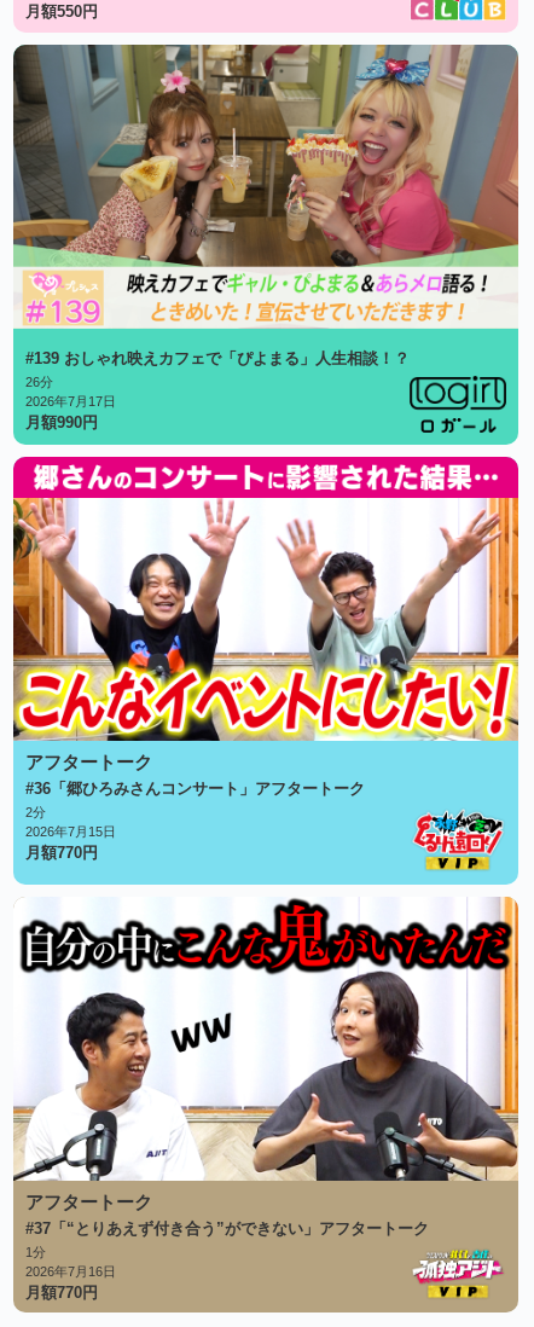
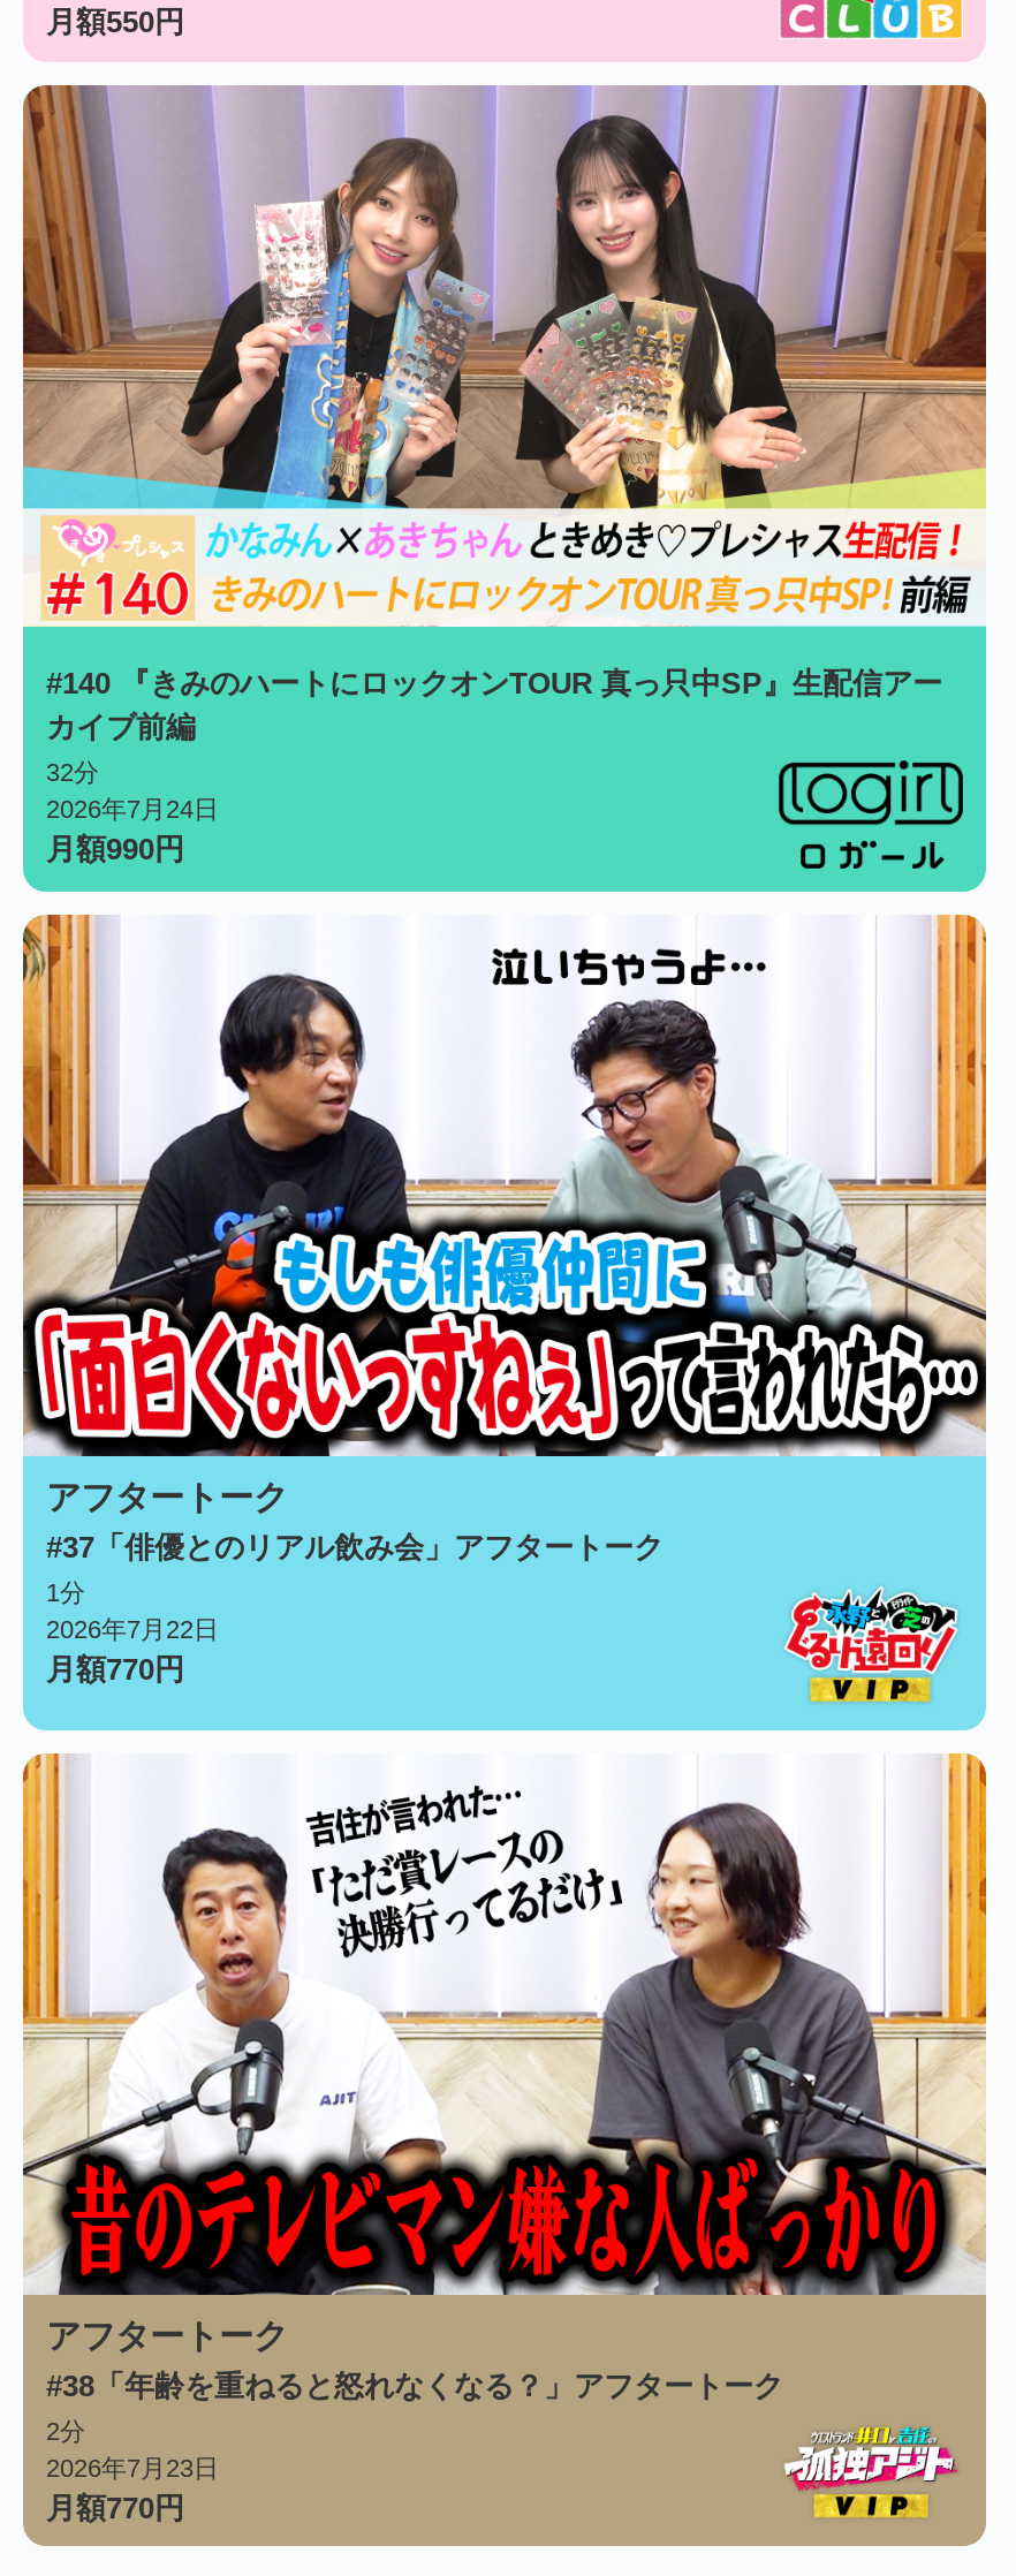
- [image]
- #139 おしゃれ映えカフェで「ぴよまる」人生相談！？
- 26分
- 2026年7月17日
+ [image]
+ #140 『きみのハートにロックオンTOUR 真っ只中SP』生配信アー
+ カイブ前編
+ 32分
+ 2026年7月24日

- [image]
- #36「郷ひろみさんコンサート」アフタートーク
- 2分
- 2026年7月15日
+ [image]
+ #37「俳優とのリアル飲み会」アフタートーク
+ 1分
+ 2026年7月22日

- [image]
- #37「“とりあえず付き合う”ができない」アフタートーク
- 1分
- 2026年7月16日
+ [image]
+ #38「年齢を重ねると怒れなくなる？」アフタートーク
+ 2分
+ 2026年7月23日
